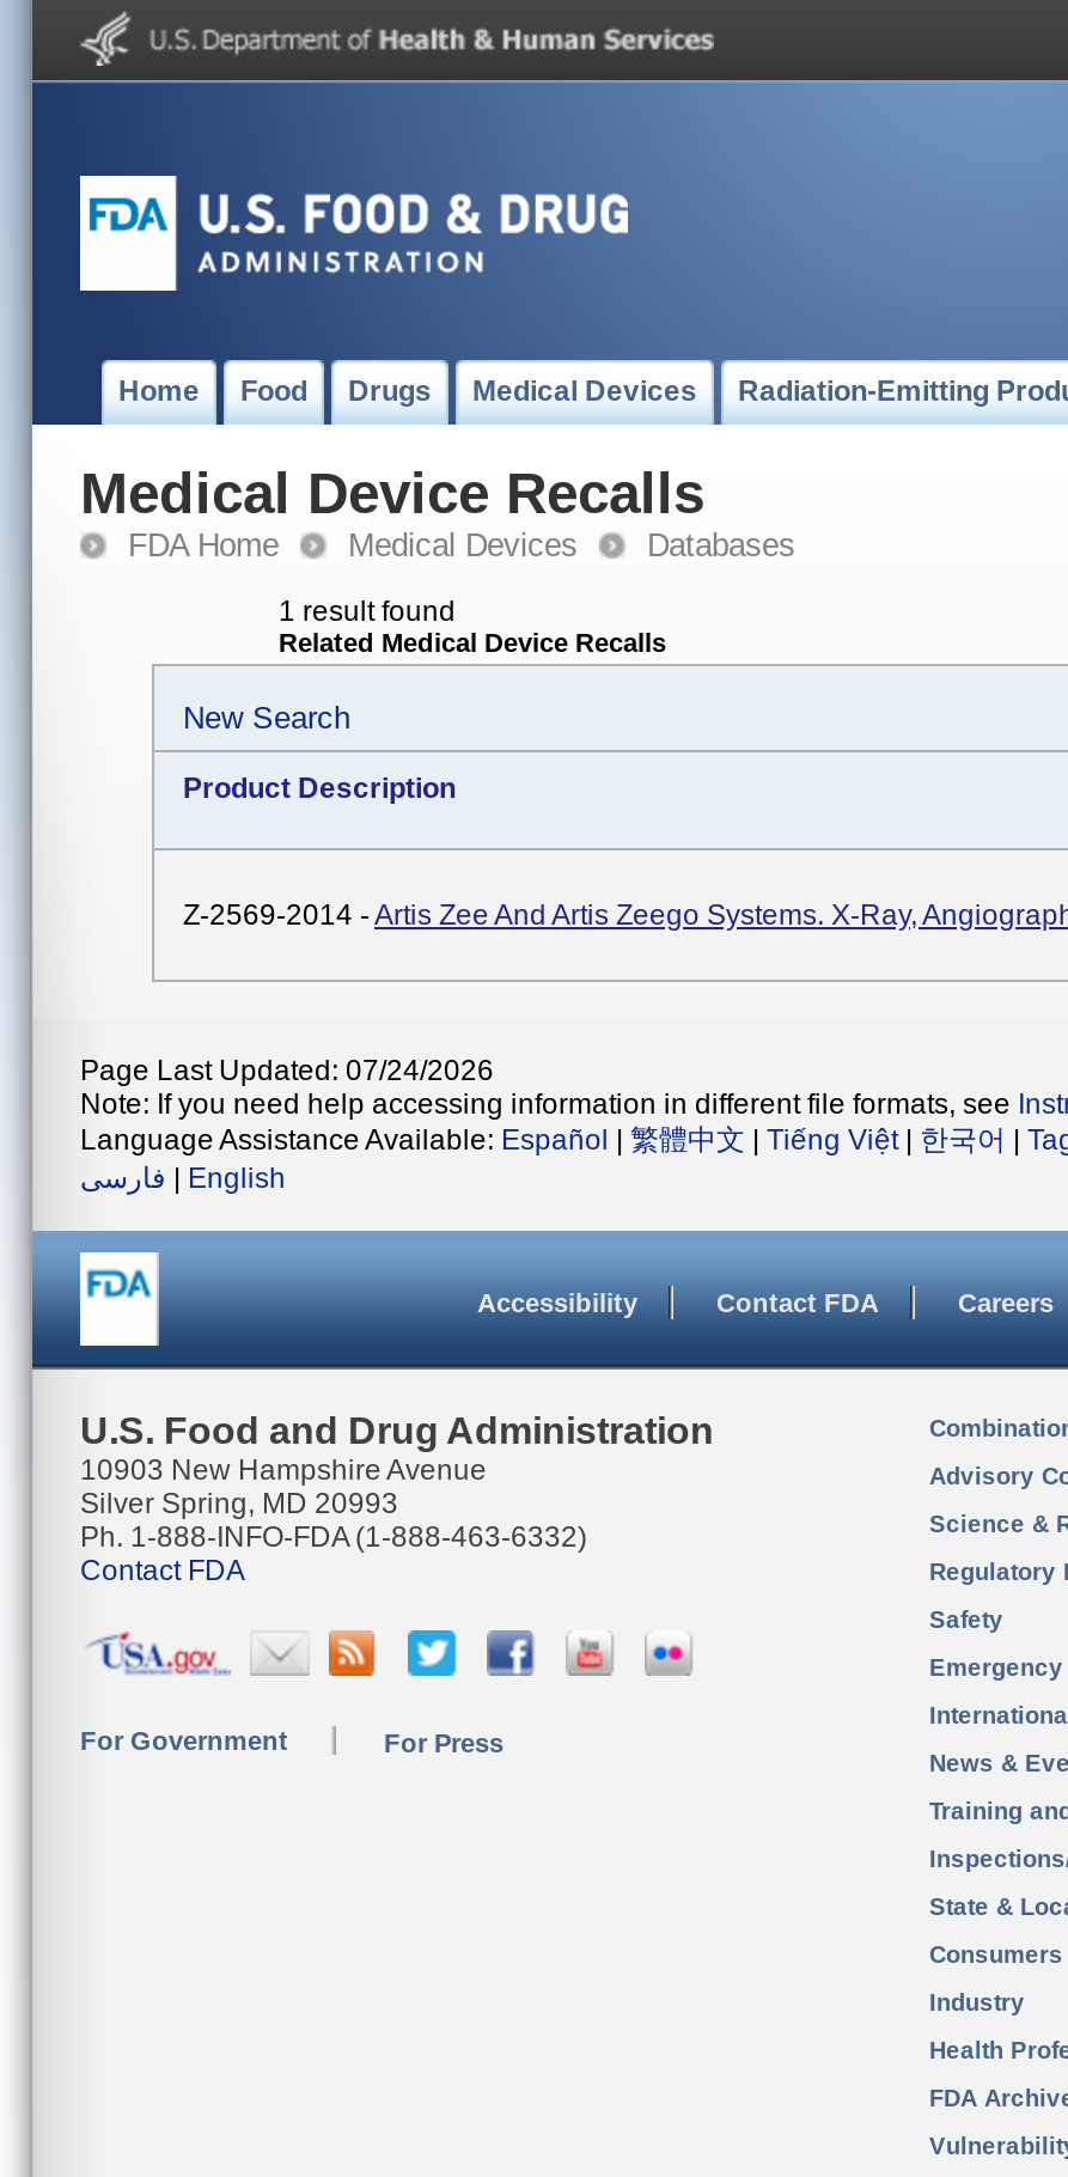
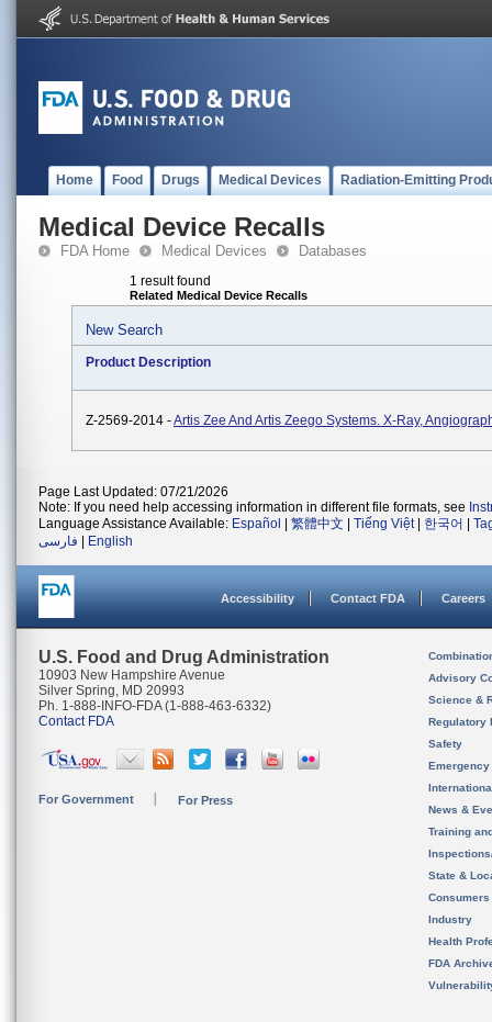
- Page Last Updated: 07/24/2026
+ Page Last Updated: 07/21/2026
